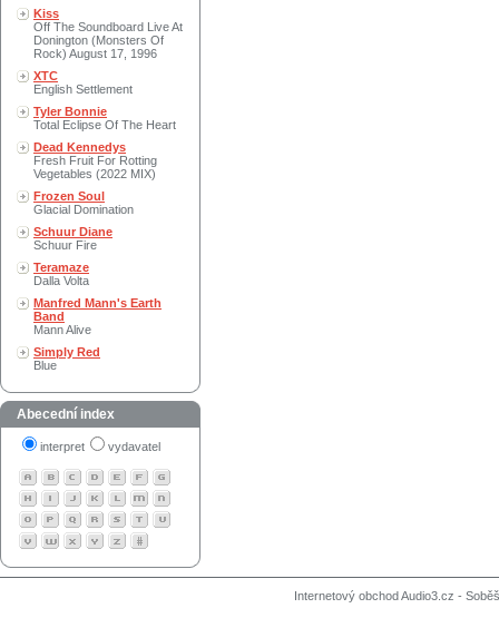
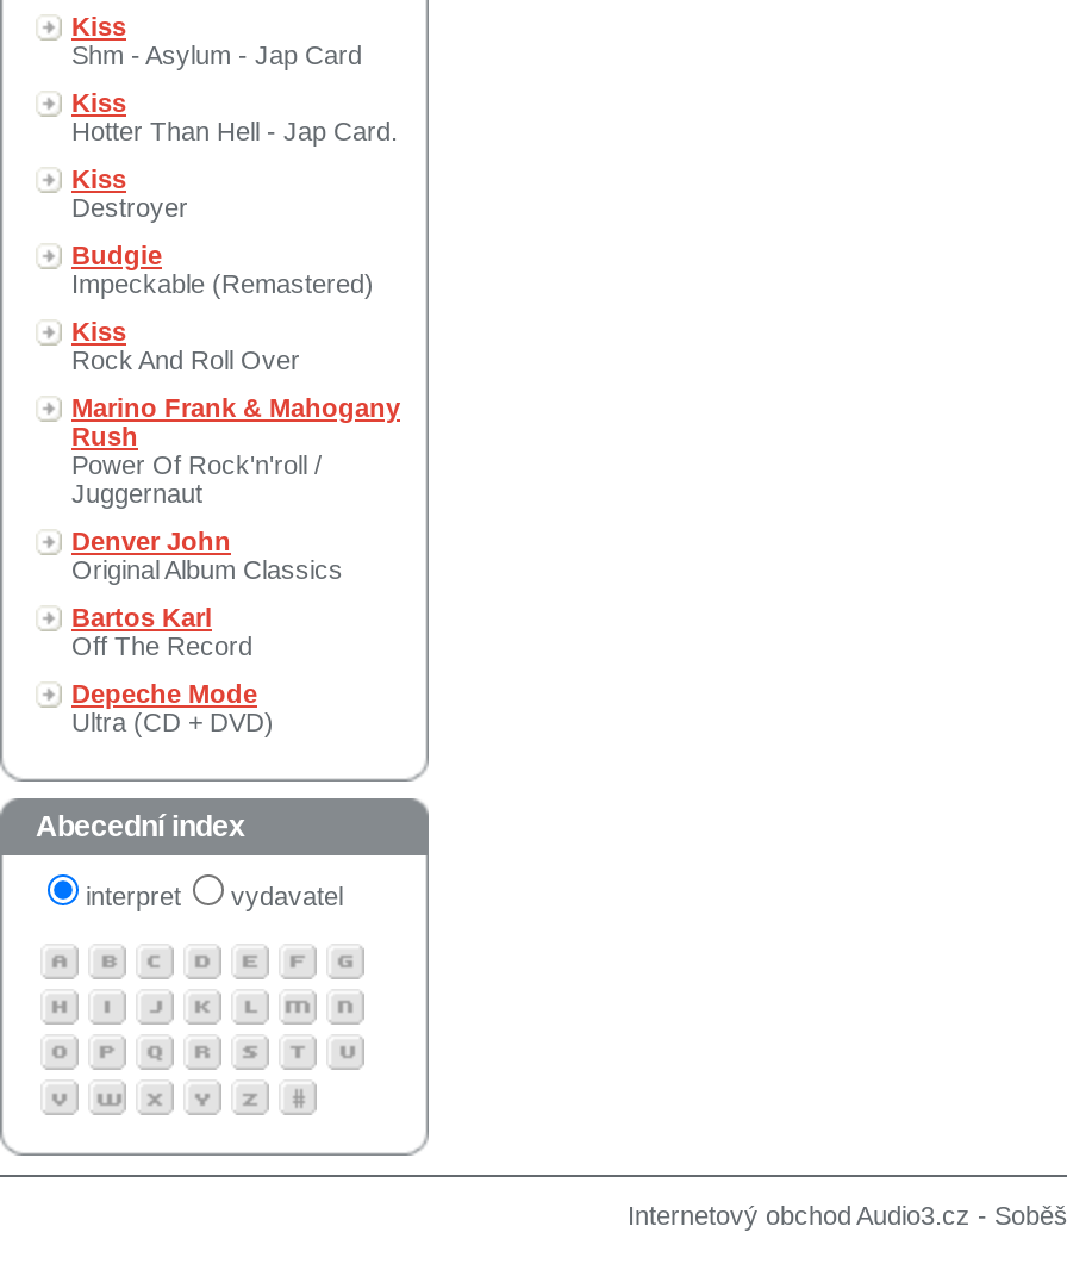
- Off The Soundboard Live At
- Donington (Monsters Of
- Rock) August 17, 1996
+ Shm - Asylum - Jap Card

- XTC
- English Settlement
+ Kiss
+ Hotter Than Hell - Jap Card.

- Tyler Bonnie
- Total Eclipse Of The Heart
+ Kiss
+ Destroyer

- Dead Kennedys
- Fresh Fruit For Rotting
- Vegetables (2022 MIX)
+ Budgie
+ Impeckable (Remastered)

- Frozen Soul
- Glacial Domination
+ Kiss
+ Rock And Roll Over

- Schuur Diane
- Schuur Fire
+ Marino Frank & Mahogany
+ Rush
+ Power Of Rock'n'roll /
+ Juggernaut

- Teramaze
- Dalla Volta
+ Denver John
+ Original Album Classics

- Manfred Mann's Earth
- Band
- Mann Alive
+ Bartos Karl
+ Off The Record

- Simply Red
- Blue
+ Depeche Mode
+ Ultra (CD + DVD)
